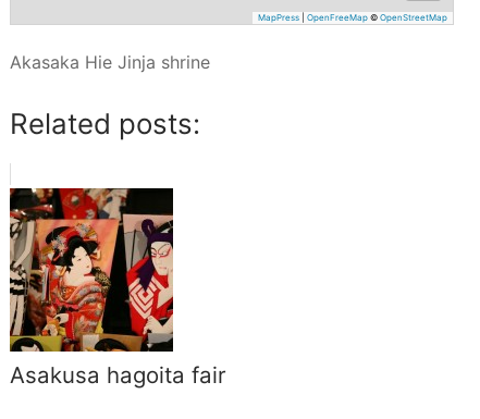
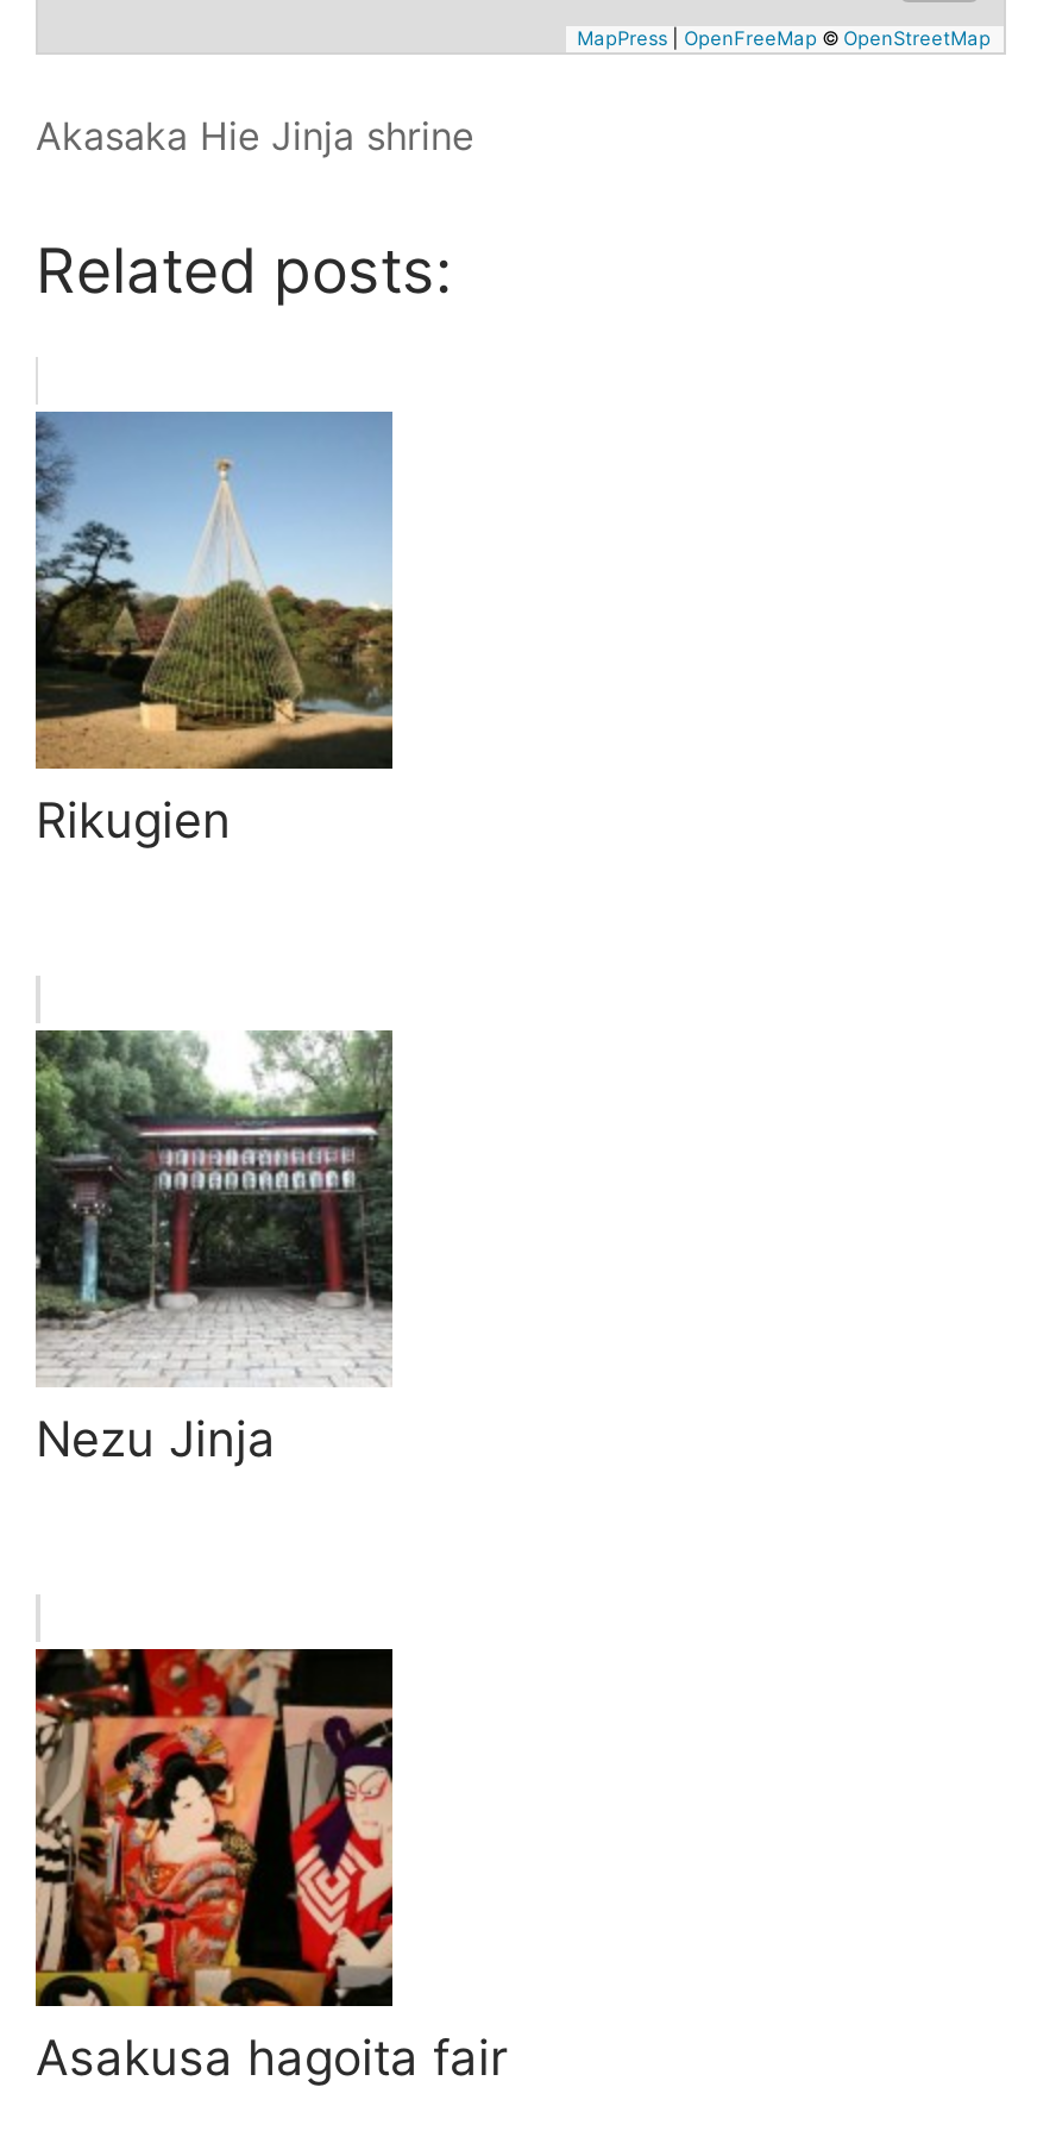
+ [image]
+ Rikugien

+ [image]
+ Nezu Jinja
